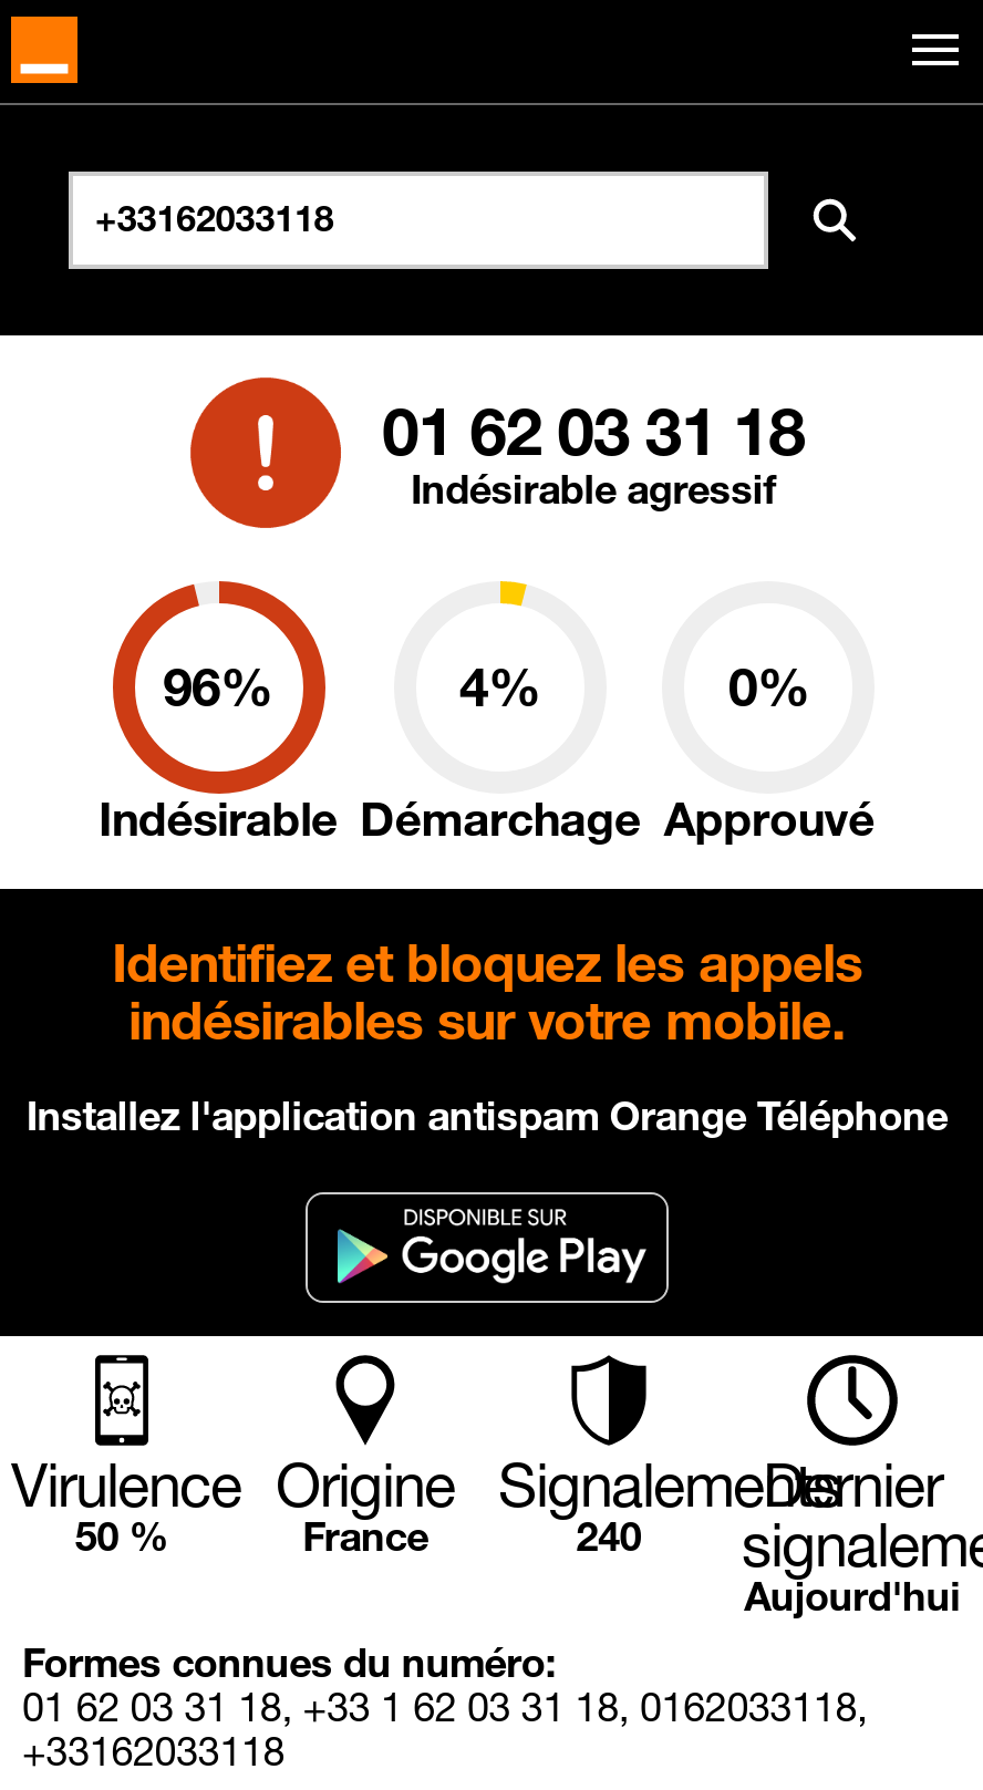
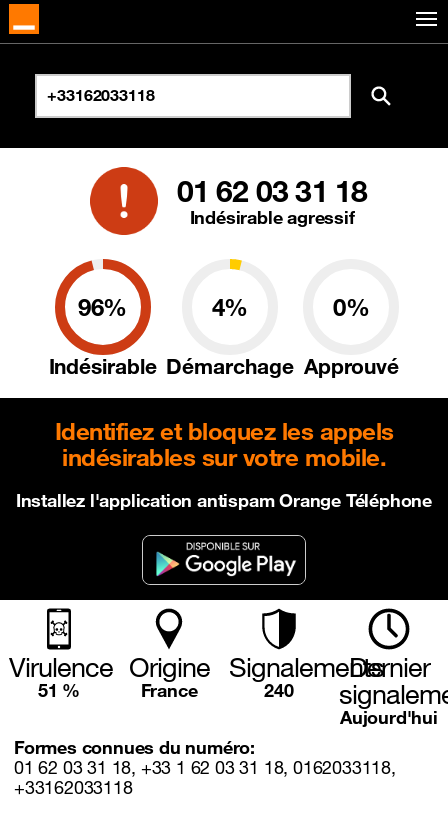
- 50 %
+ 51 %
